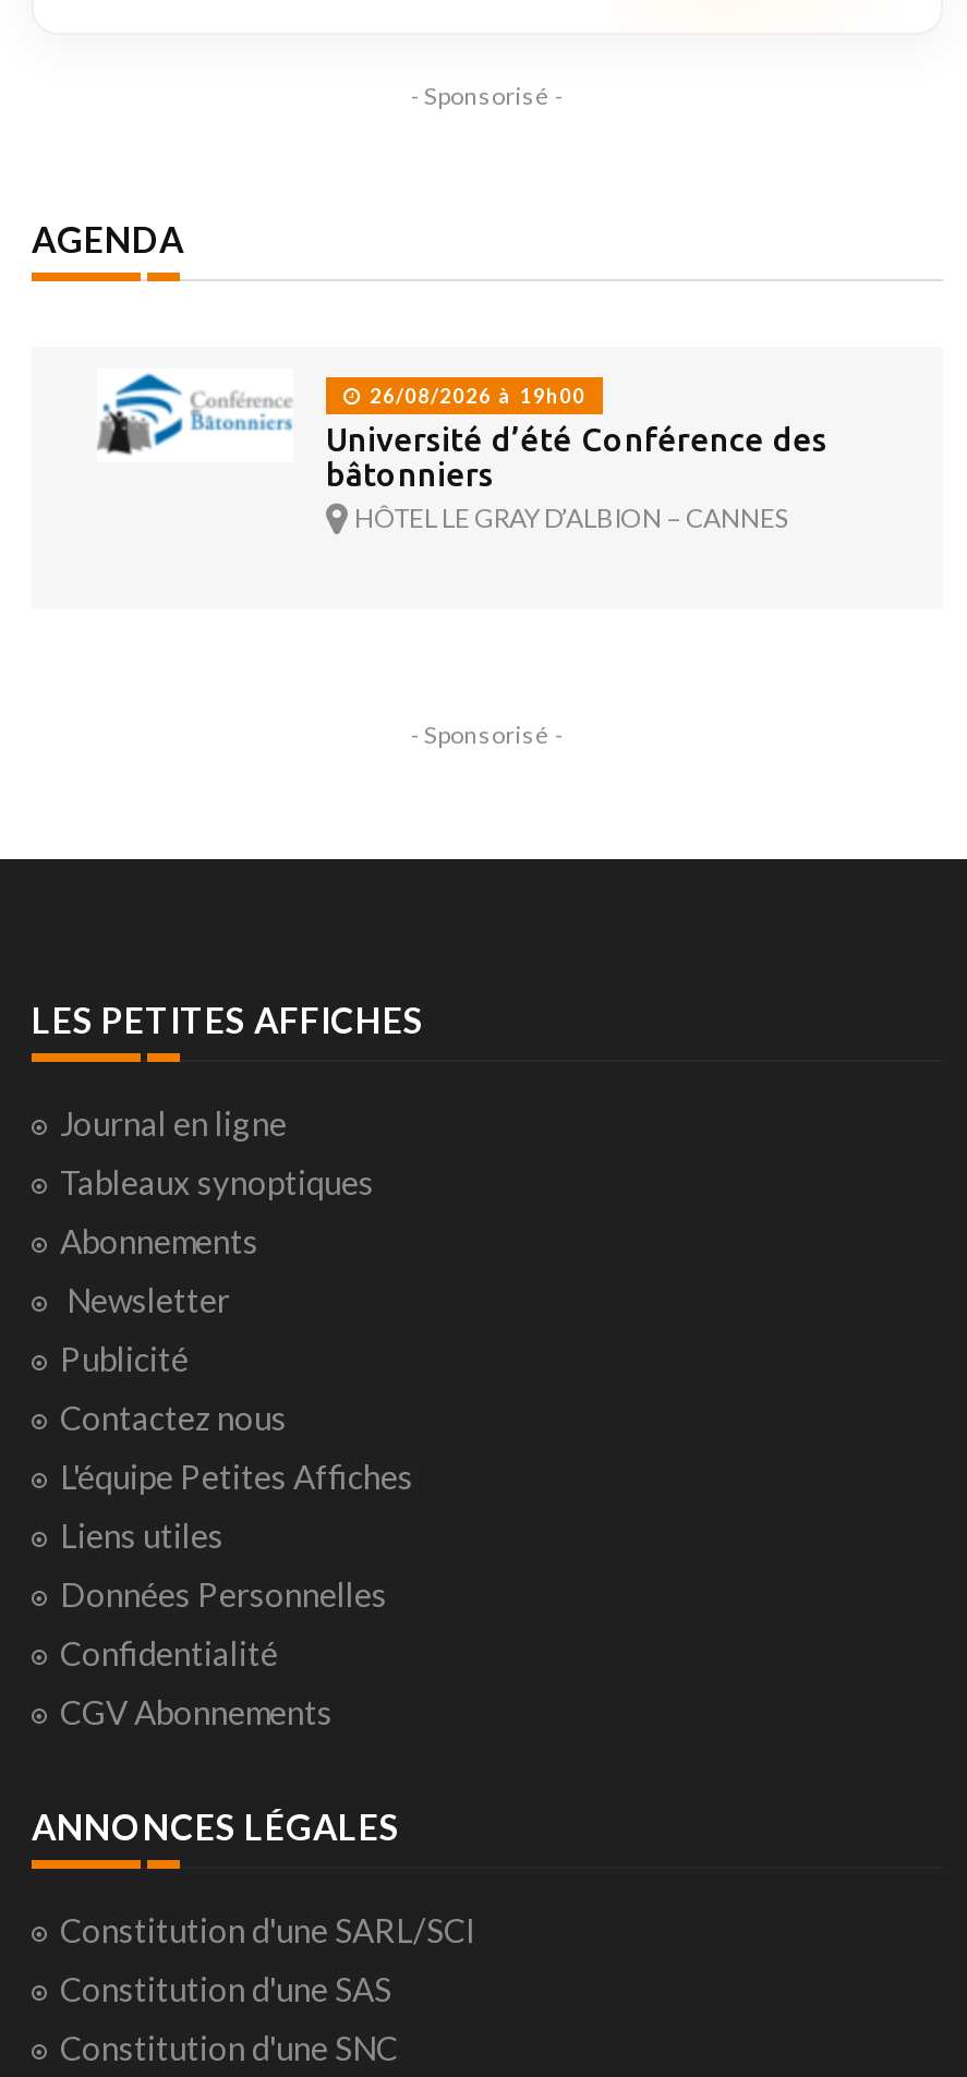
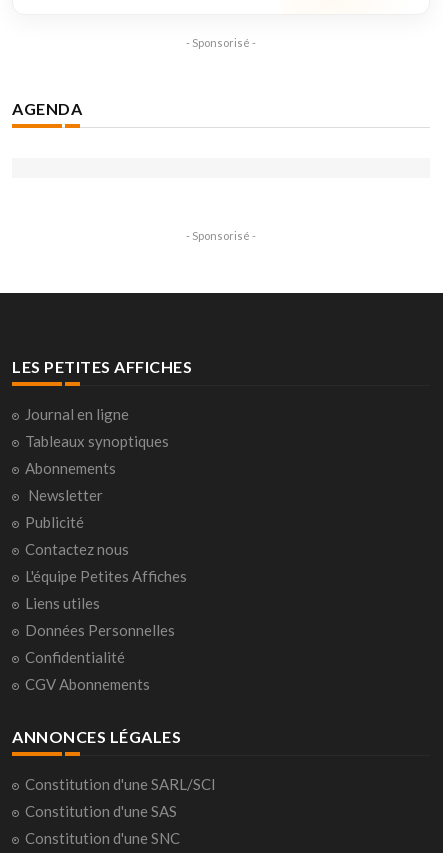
- [image]
- 26/08/2026 à 19h00
- Université d’été Conférence des
- bâtonniers
- HÔTEL LE GRAY D’ALBION – CANNES
